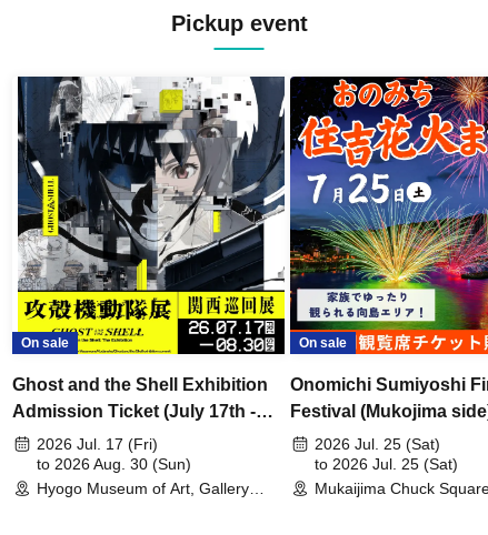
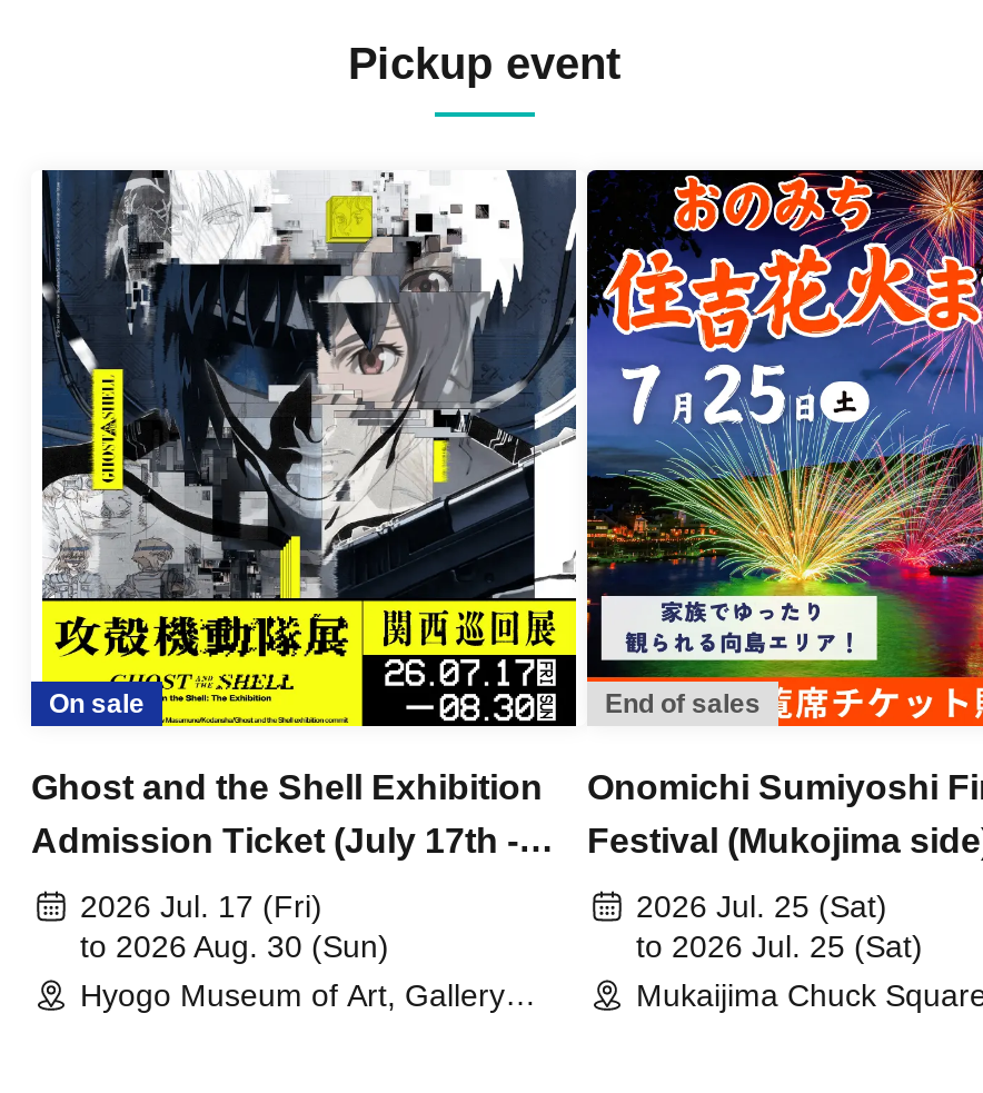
- On sale
+ End of sales
